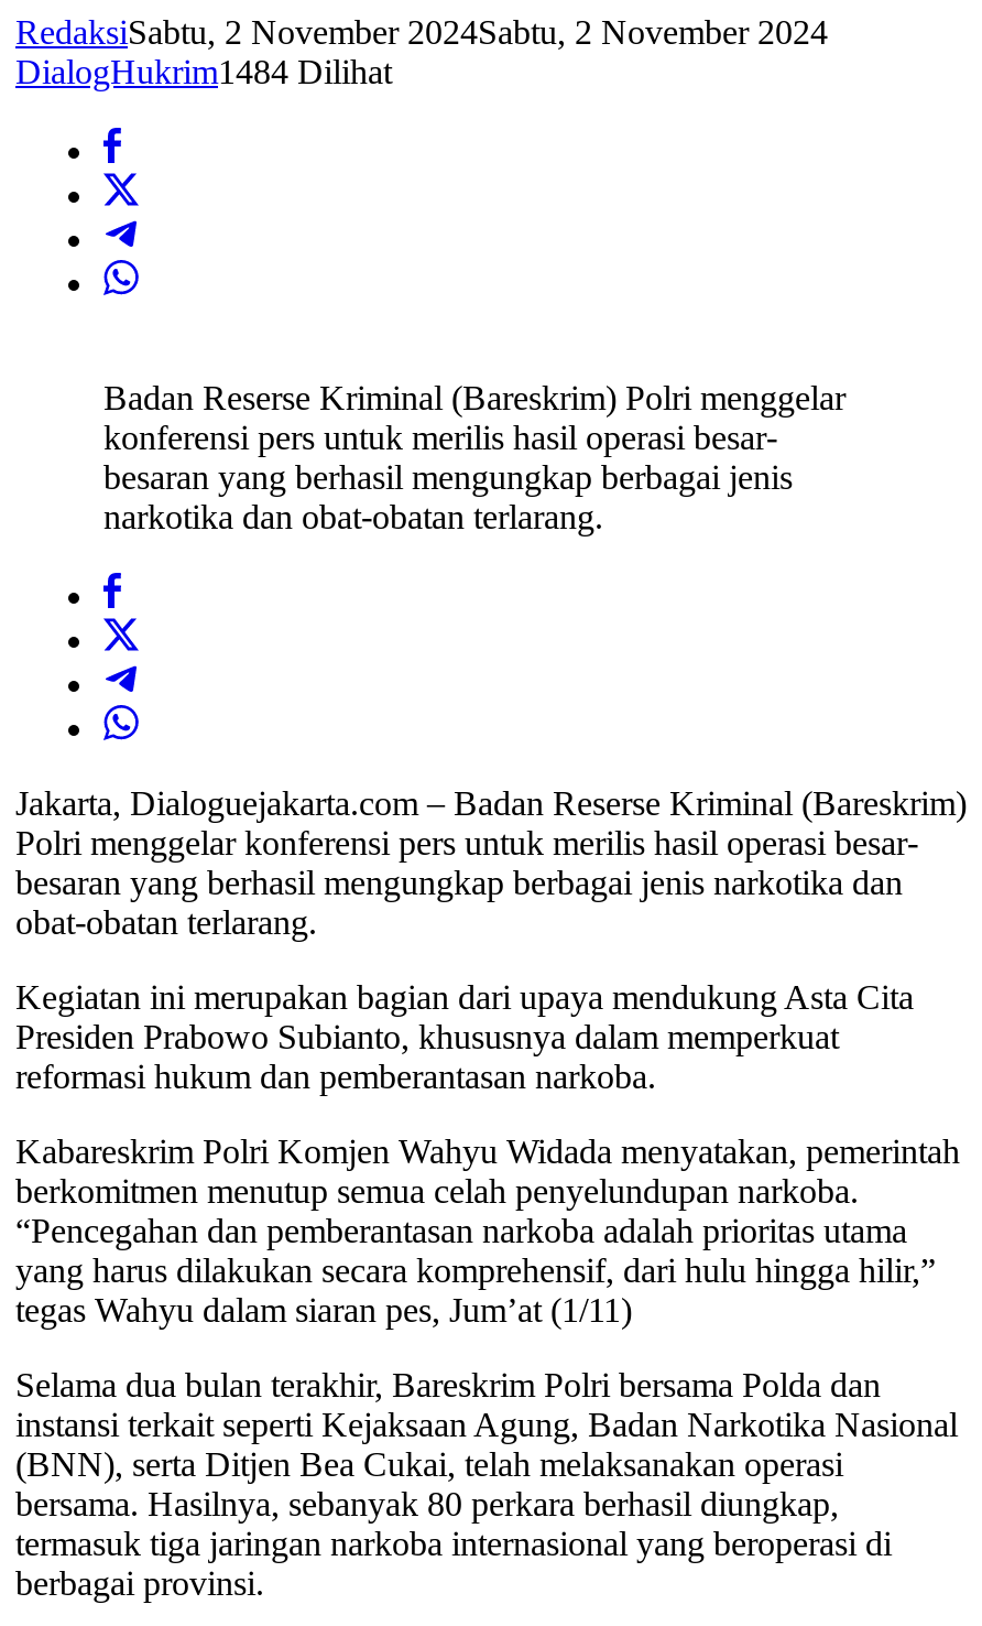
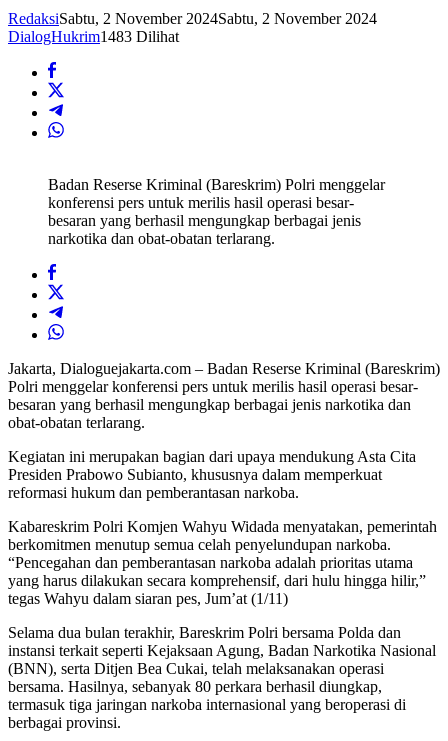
- DialogHukrim1484 Dilihat
+ DialogHukrim1483 Dilihat
